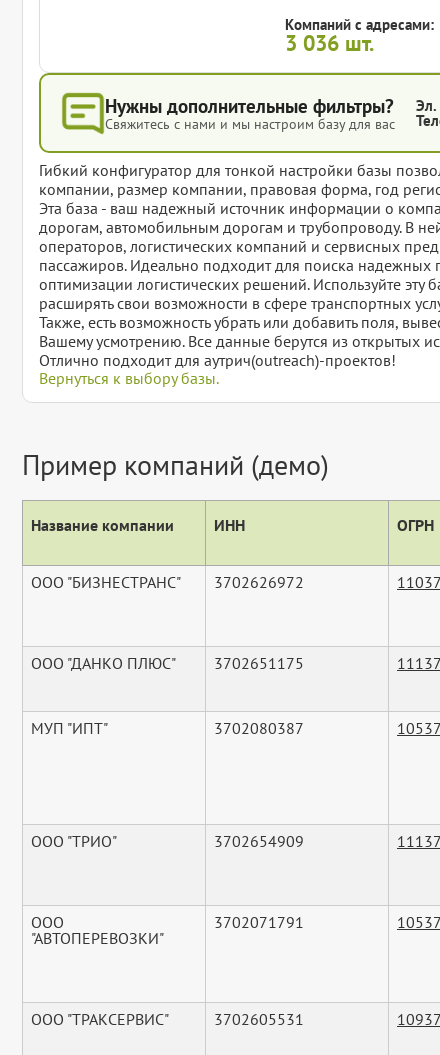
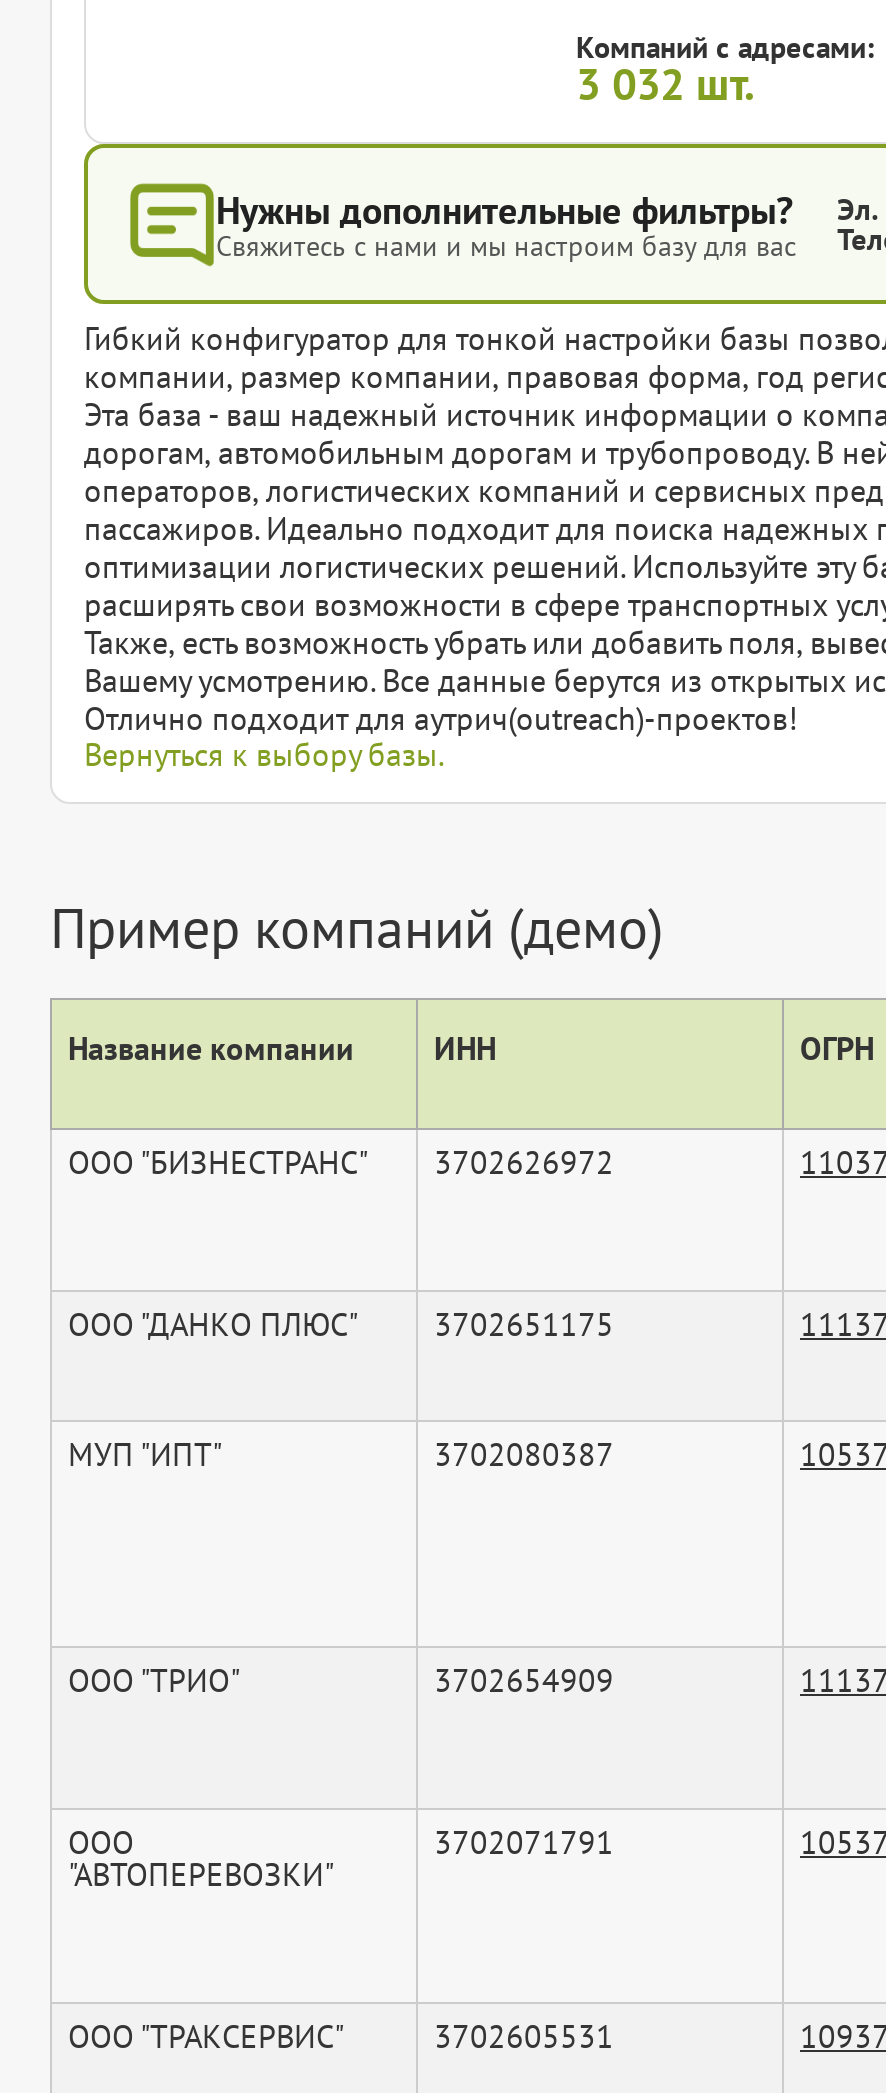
- 3 036шт.
+ 3 032шт.
